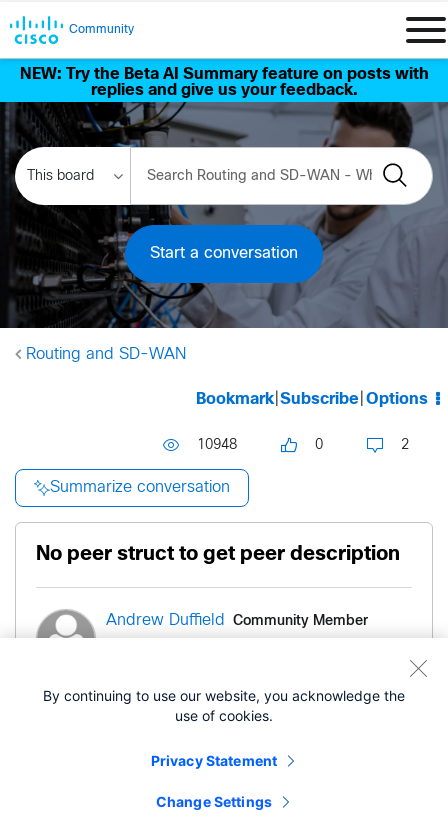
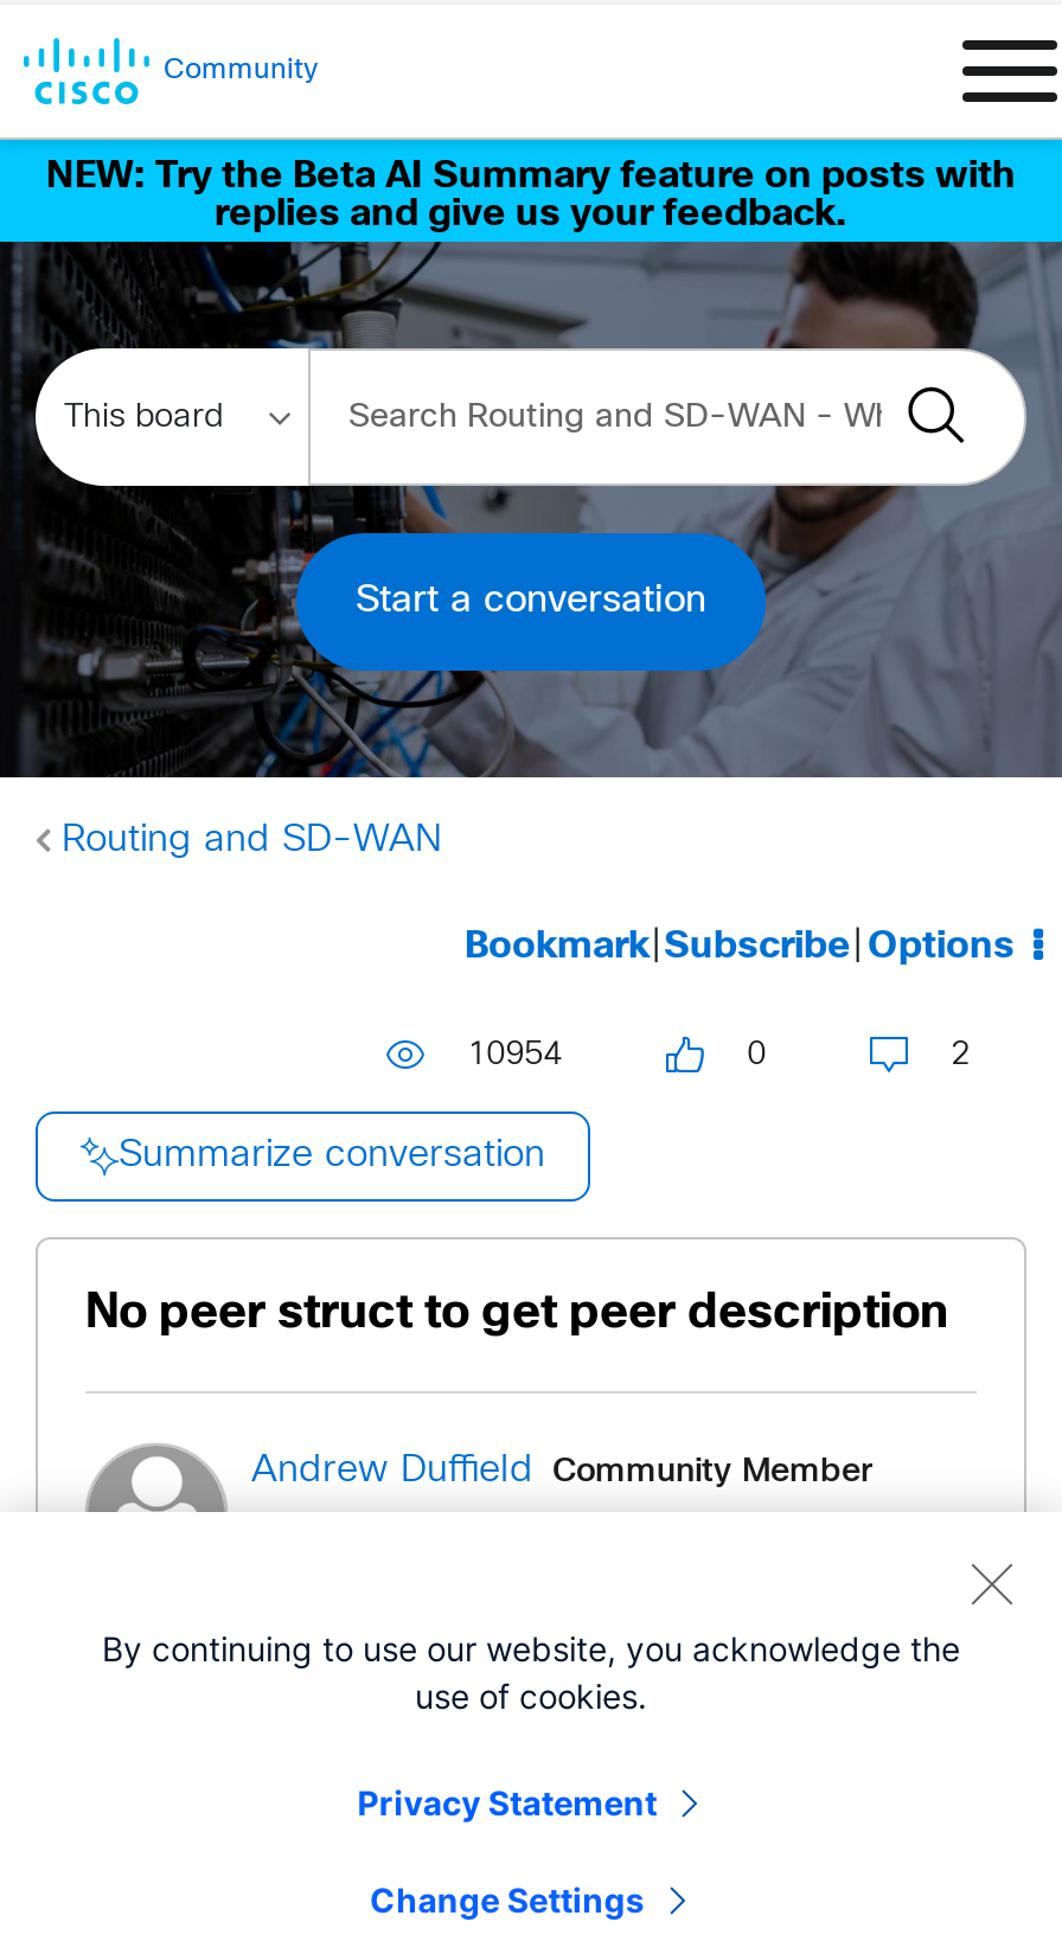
- 10948
+ 10954
